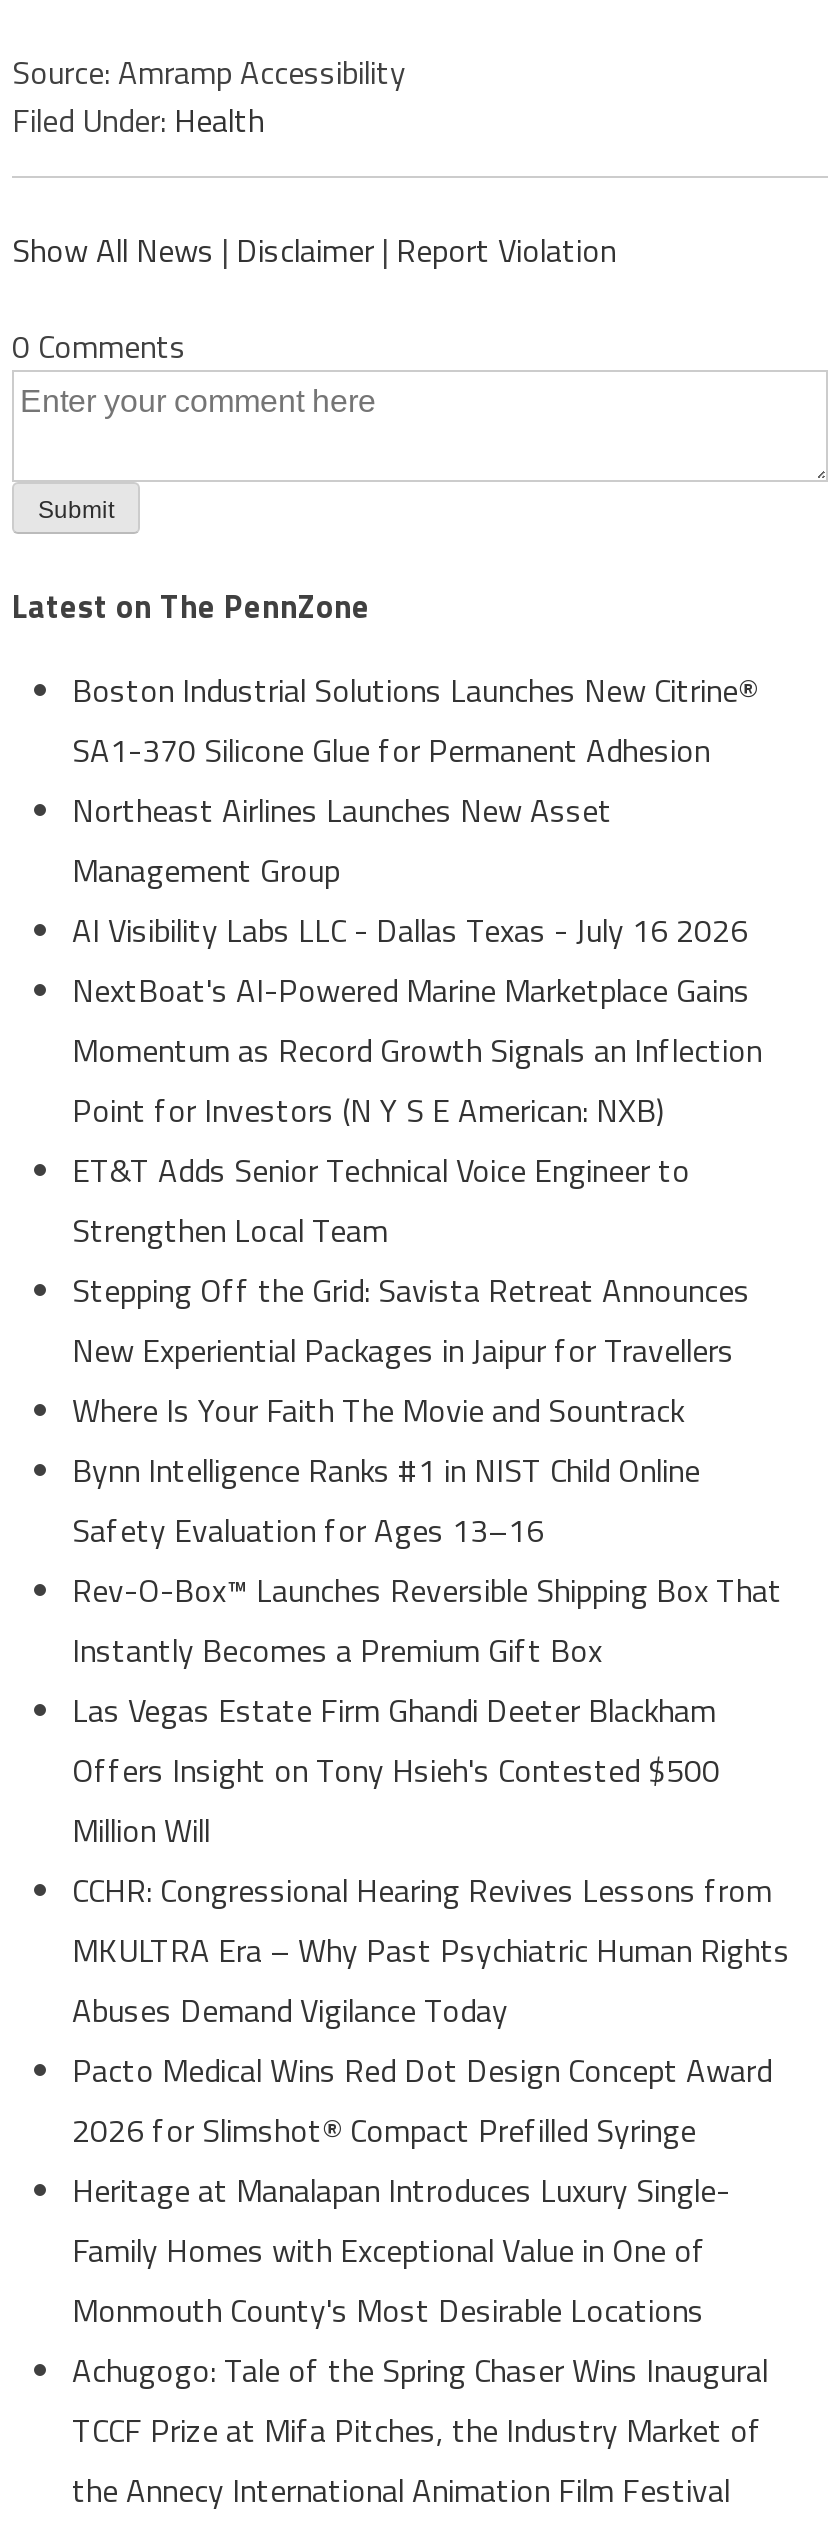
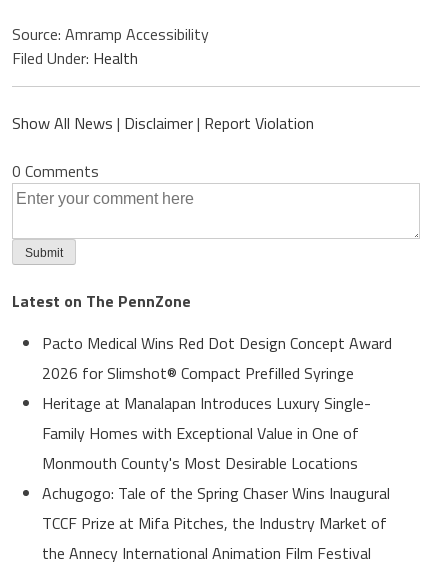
- Boston Industrial Solutions Launches New Citrine®
- SA1-370 Silicone Glue for Permanent Adhesion
- Northeast Airlines Launches New Asset
- Management Group
- AI Visibility Labs LLC - Dallas Texas - July 16 2026
- NextBoat's AI-Powered Marine Marketplace Gains
- Momentum as Record Growth Signals an Inflection
- Point for Investors (N Y S E American: NXB)
- ET&T Adds Senior Technical Voice Engineer to
- Strengthen Local Team
- Stepping Off the Grid: Savista Retreat Announces
- New Experiential Packages in Jaipur for Travellers
- Where Is Your Faith The Movie and Sountrack
- Bynn Intelligence Ranks #1 in NIST Child Online
- Safety Evaluation for Ages 13–16
- Rev-O-Box™ Launches Reversible Shipping Box That
- Instantly Becomes a Premium Gift Box
- Las Vegas Estate Firm Ghandi Deeter Blackham
- Offers Insight on Tony Hsieh's Contested $500
- Million Will
- CCHR: Congressional Hearing Revives Lessons from
- MKULTRA Era – Why Past Psychiatric Human Rights
- Abuses Demand Vigilance Today
